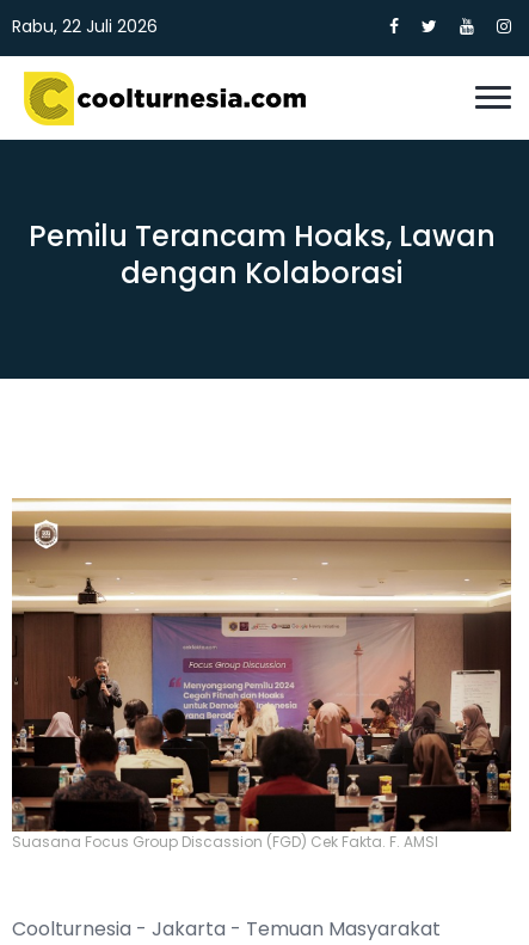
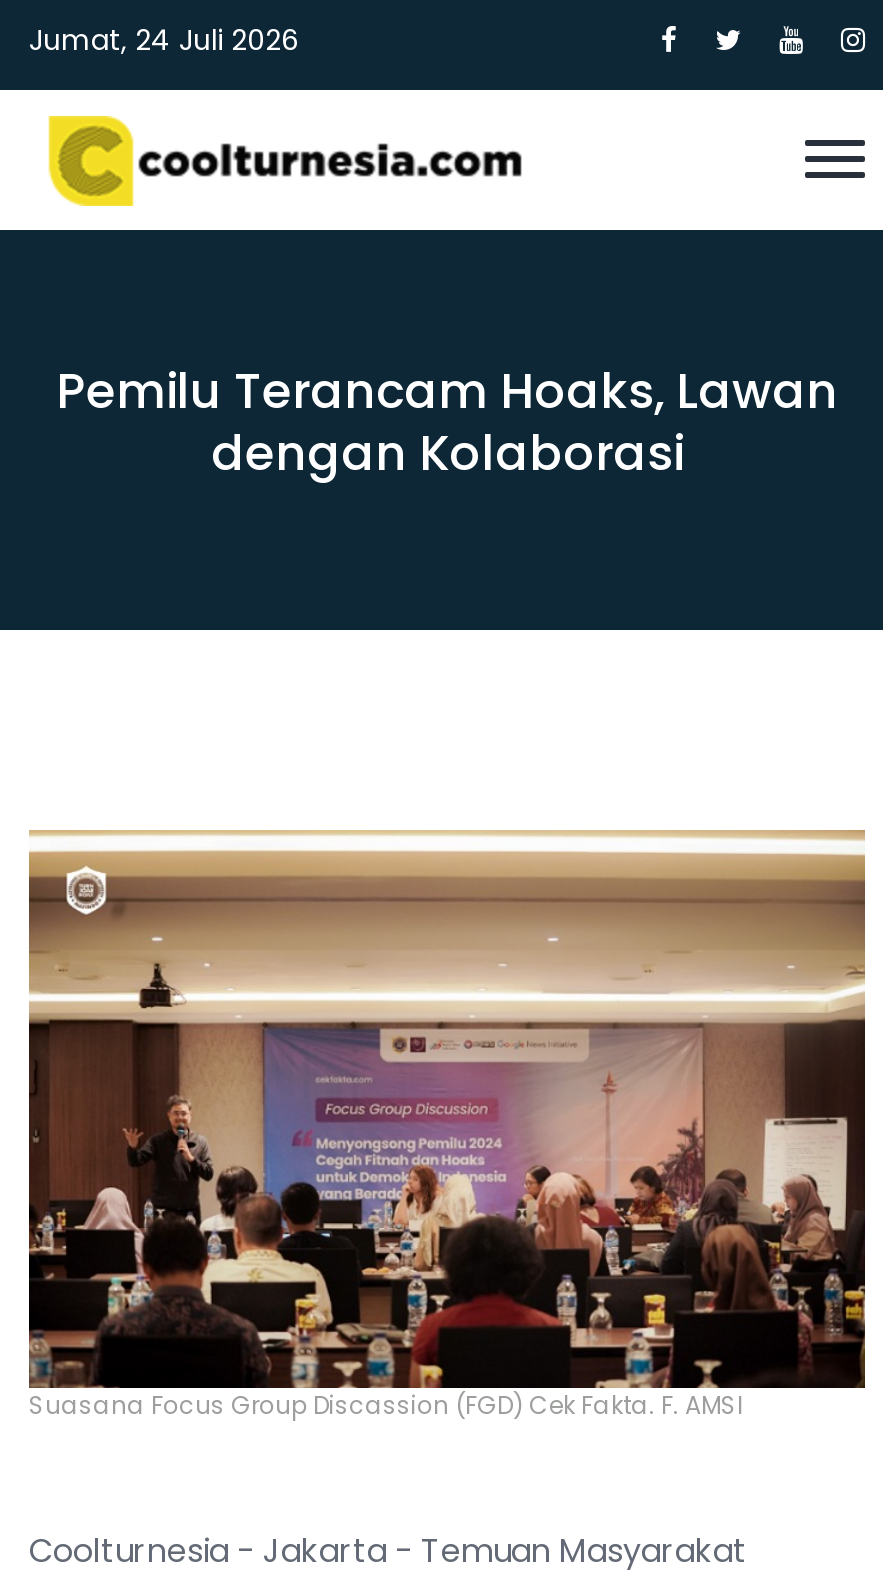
- Rabu, 22 Juli 2026
+ Jumat, 24 Juli 2026
